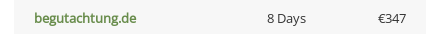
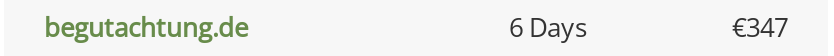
- 8 Days
+ 6 Days
